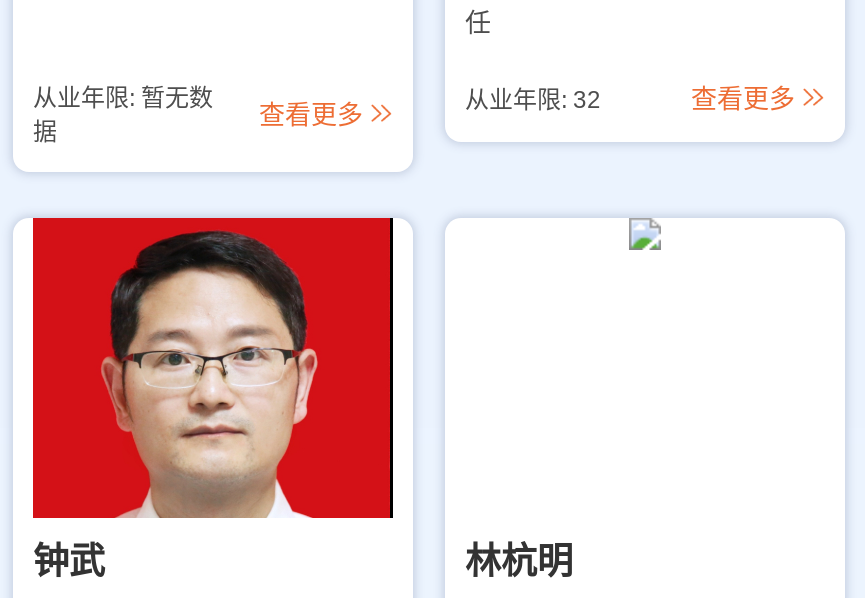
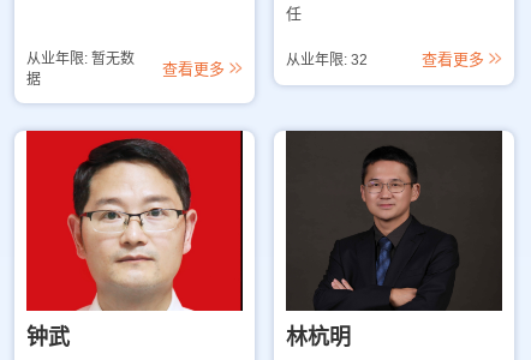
+ [image]
